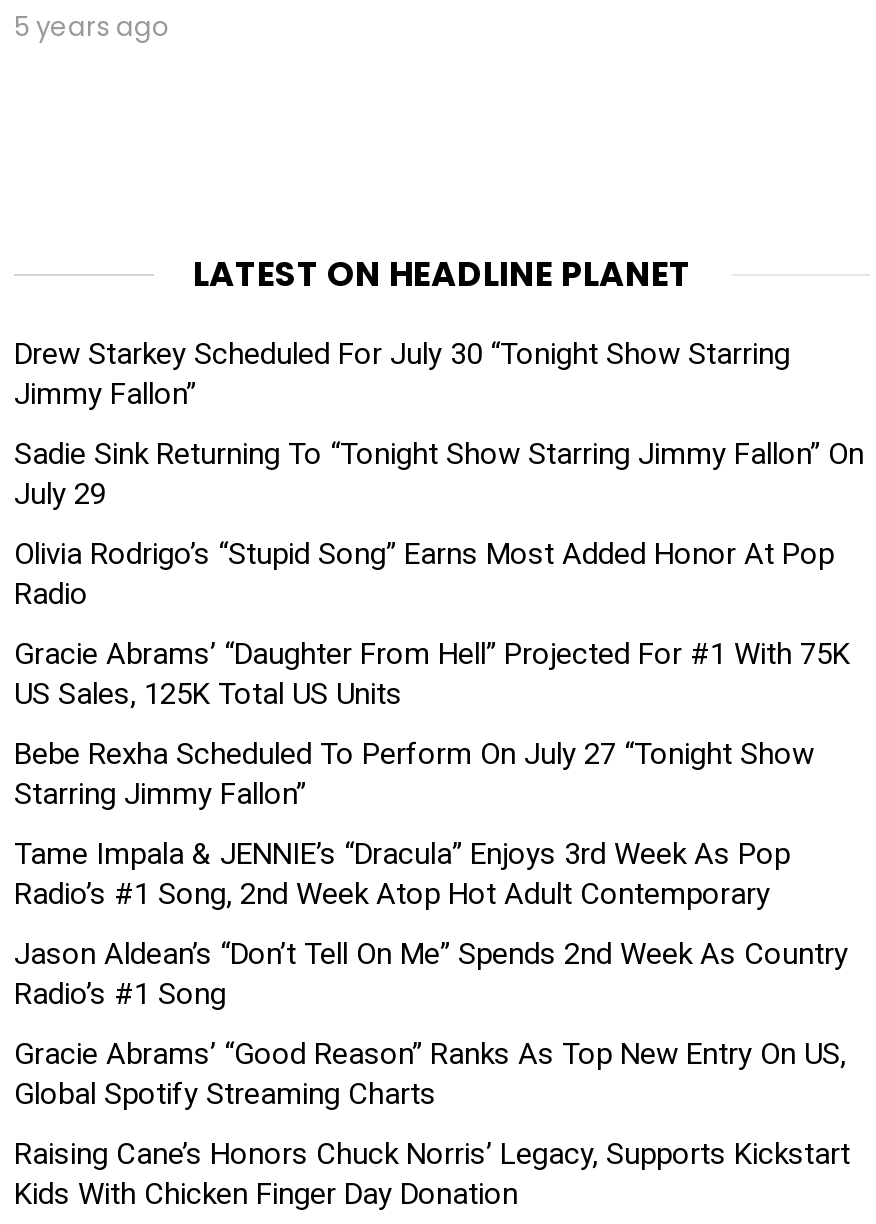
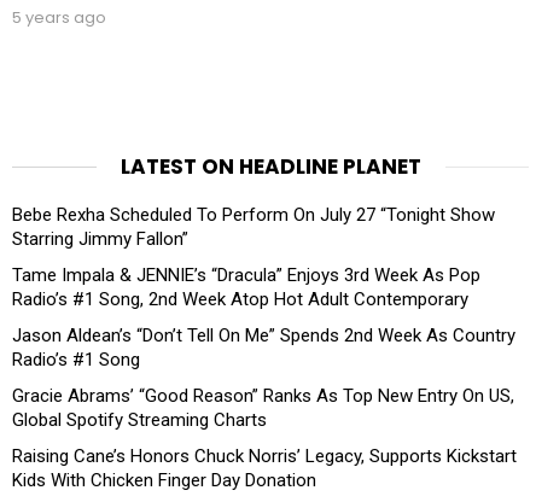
- Drew Starkey Scheduled For July 30 “Tonight Show Starring
- Jimmy Fallon”
- Sadie Sink Returning To “Tonight Show Starring Jimmy Fallon” On
- July 29
- Olivia Rodrigo’s “Stupid Song” Earns Most Added Honor At Pop
- Radio
- Gracie Abrams’ “Daughter From Hell” Projected For #1 With 75K
- US Sales, 125K Total US Units
